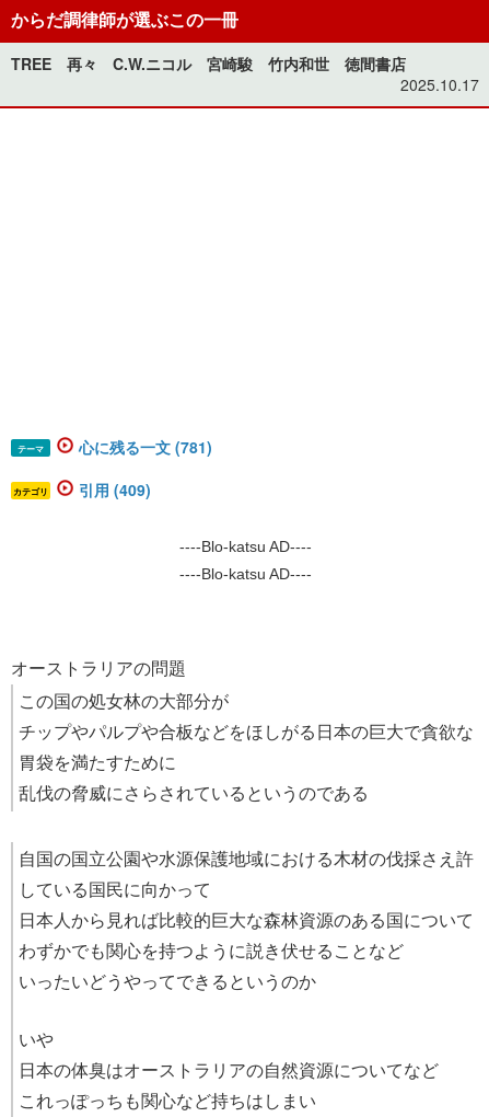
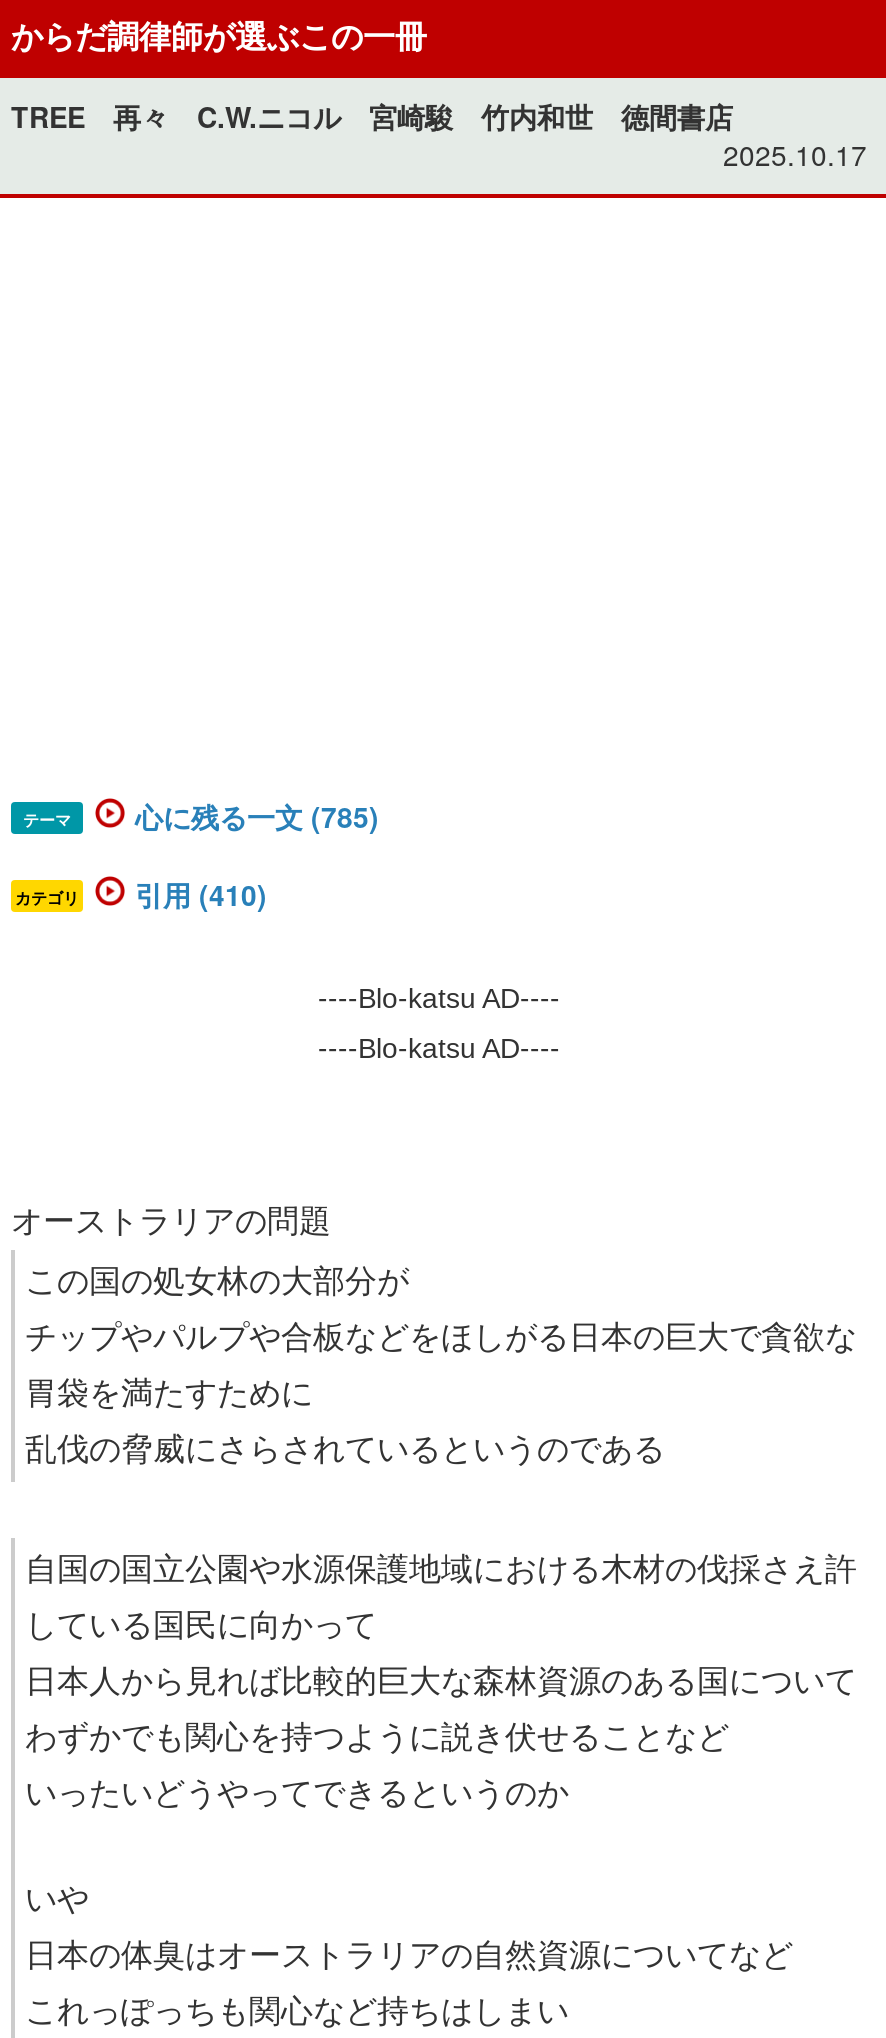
- 心に残る一文 (781)
+ 心に残る一文 (785)

- 引用 (409)
+ 引用 (410)
